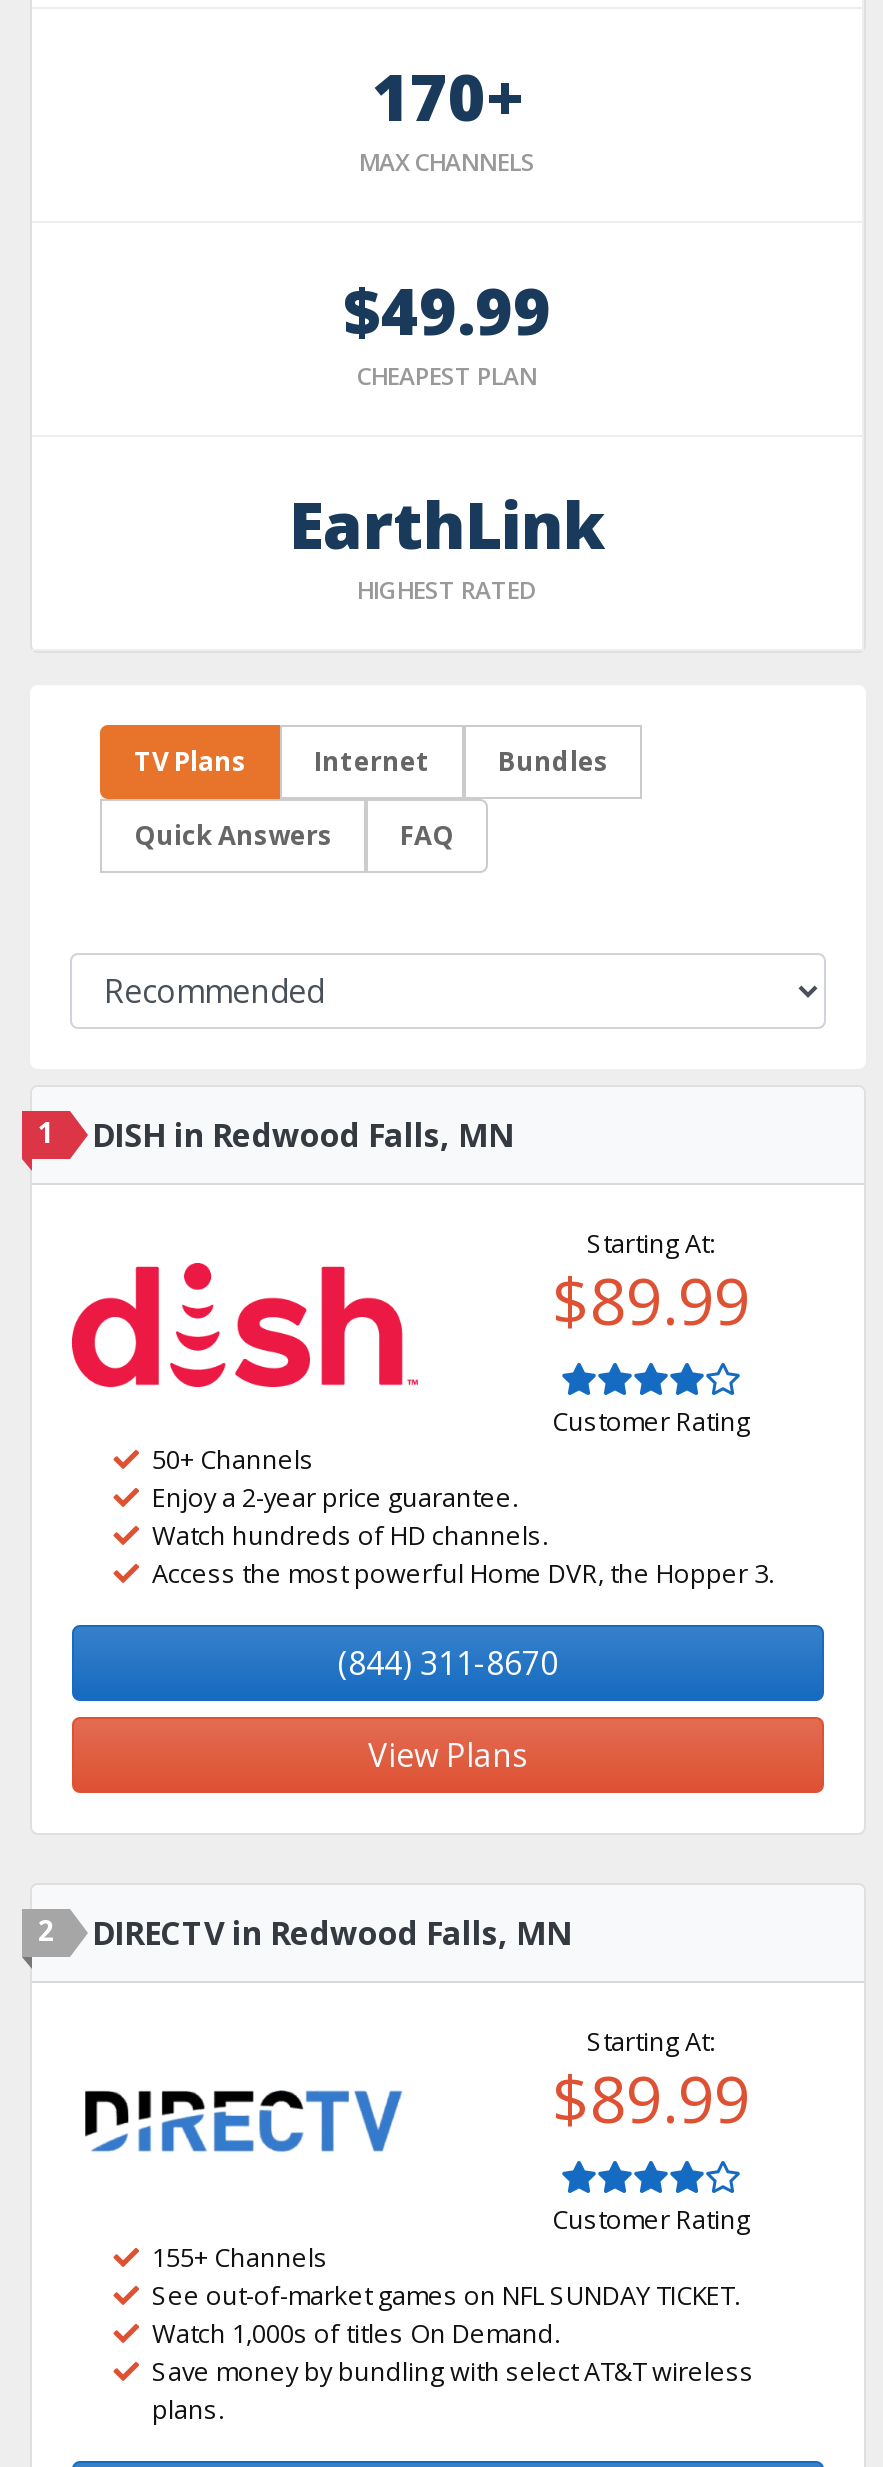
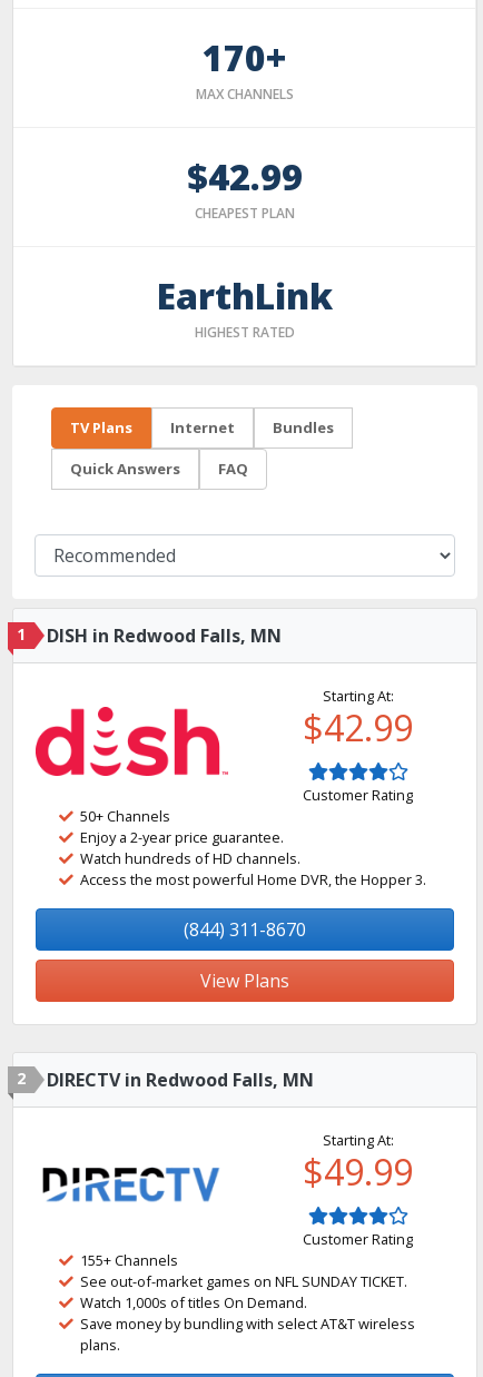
- $49.99
+ $42.99

- $89.99
+ $42.99

- $89.99
+ $49.99
